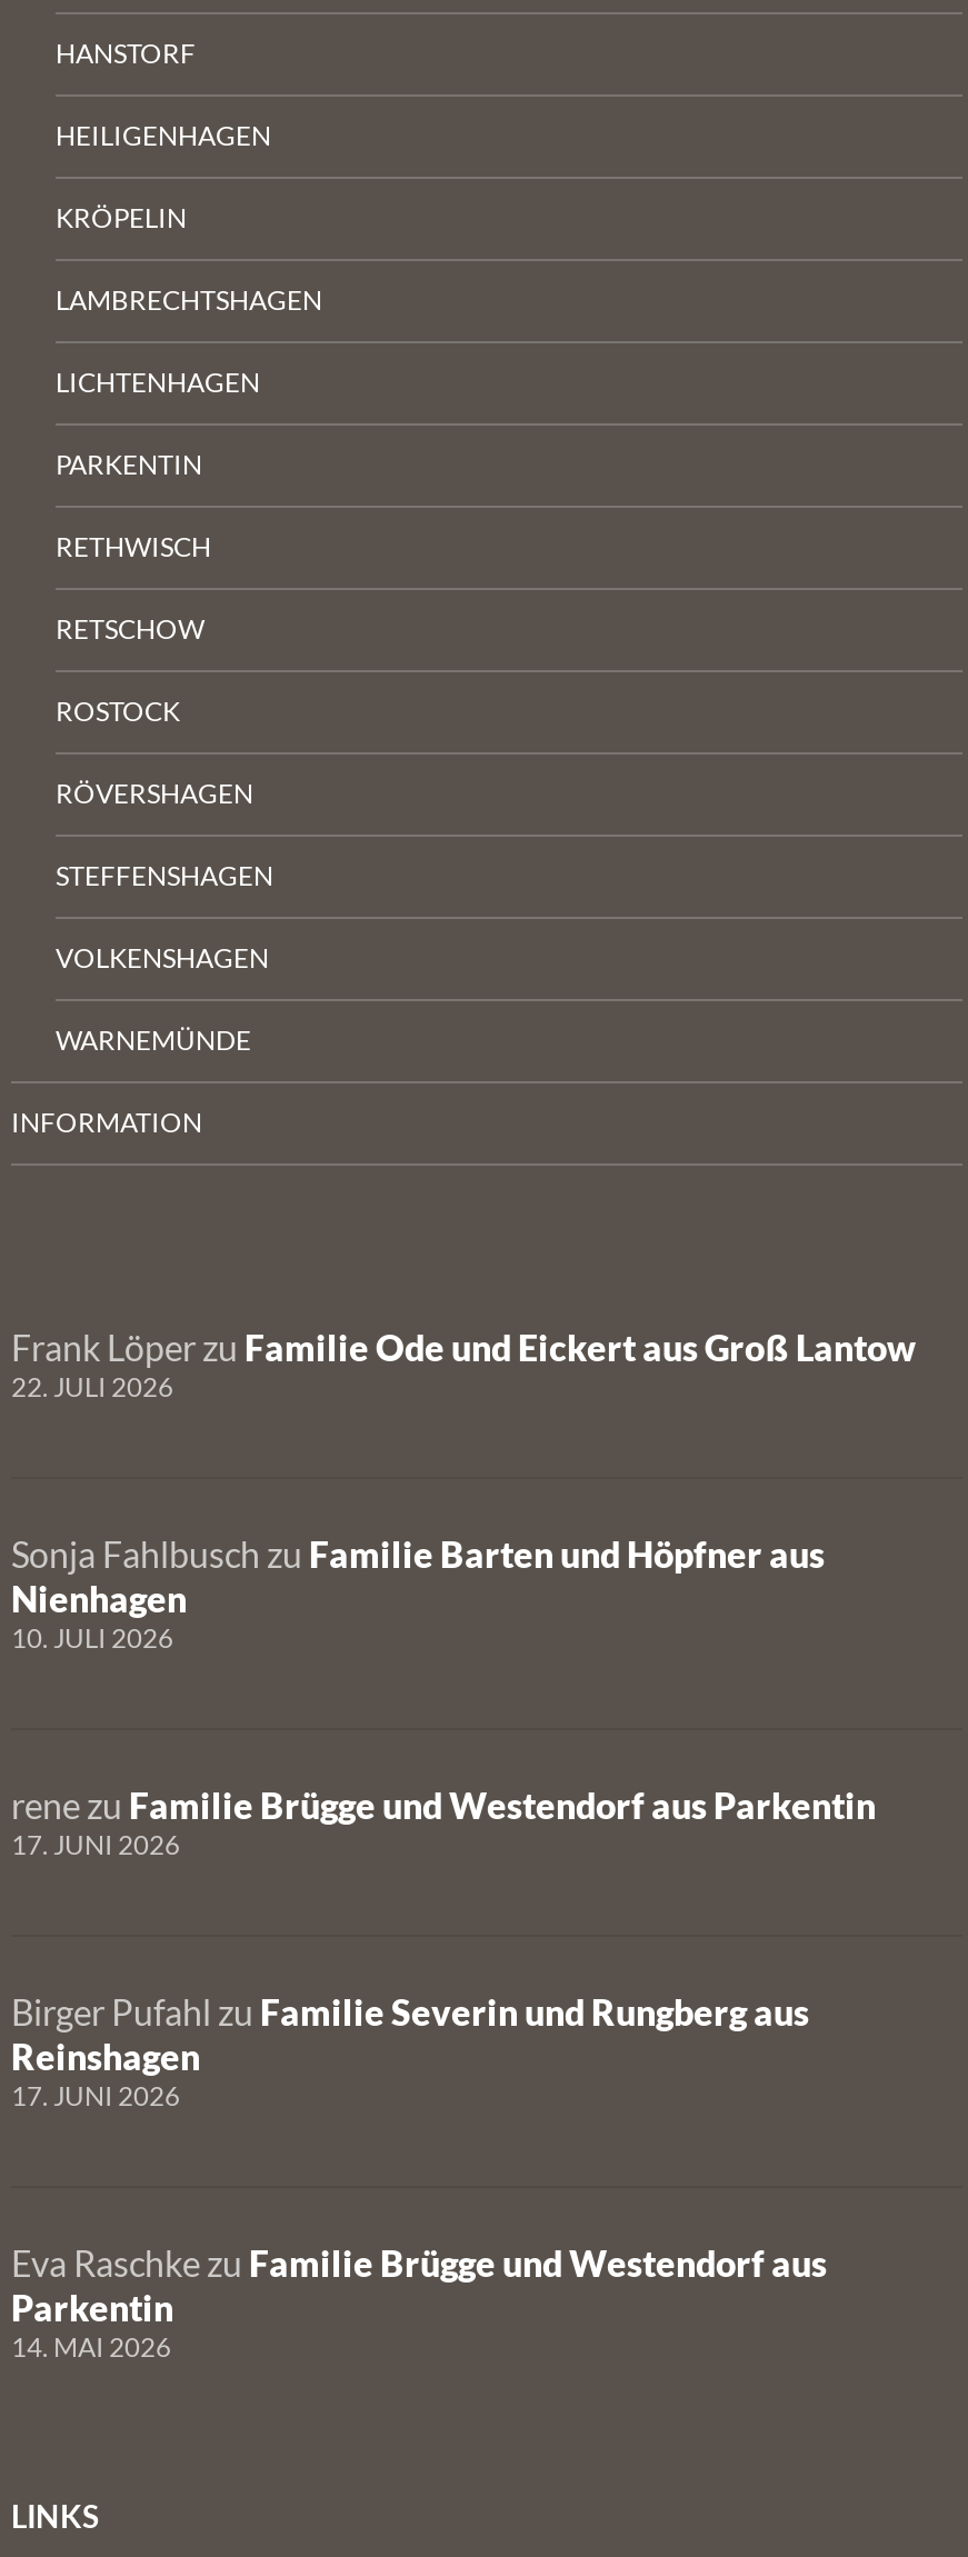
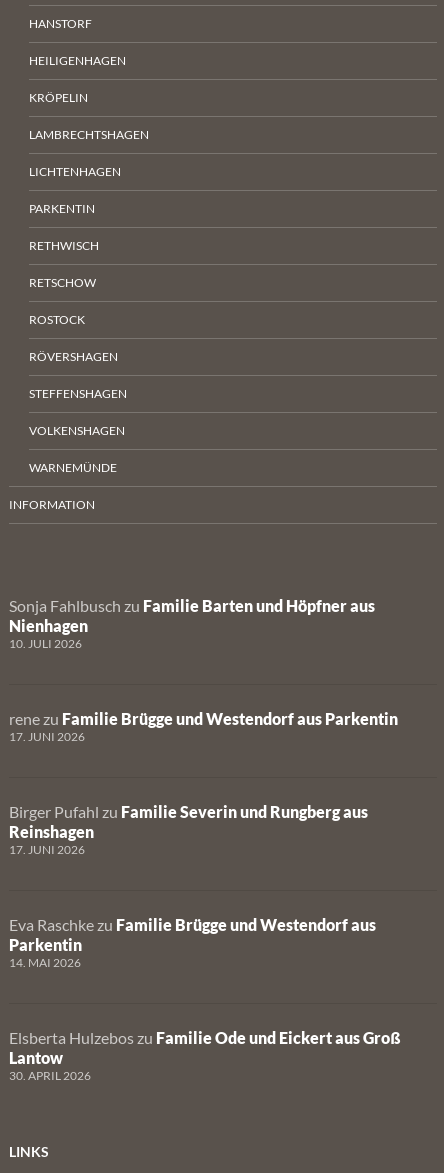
- Frank Löper zu Familie Ode und Eickert aus Groß Lantow
- 22. JULI 2026

moved up: Sonja Fahlbusch zu Familie Barten und Höpfner aus | Nienhagen | 10. JULI 2026 | ... | Parkentin | 14. MAI 2026

+ Elsberta Hulzebos zu Familie Ode und Eickert aus Groß
+ Lantow
+ 30. APRIL 2026
